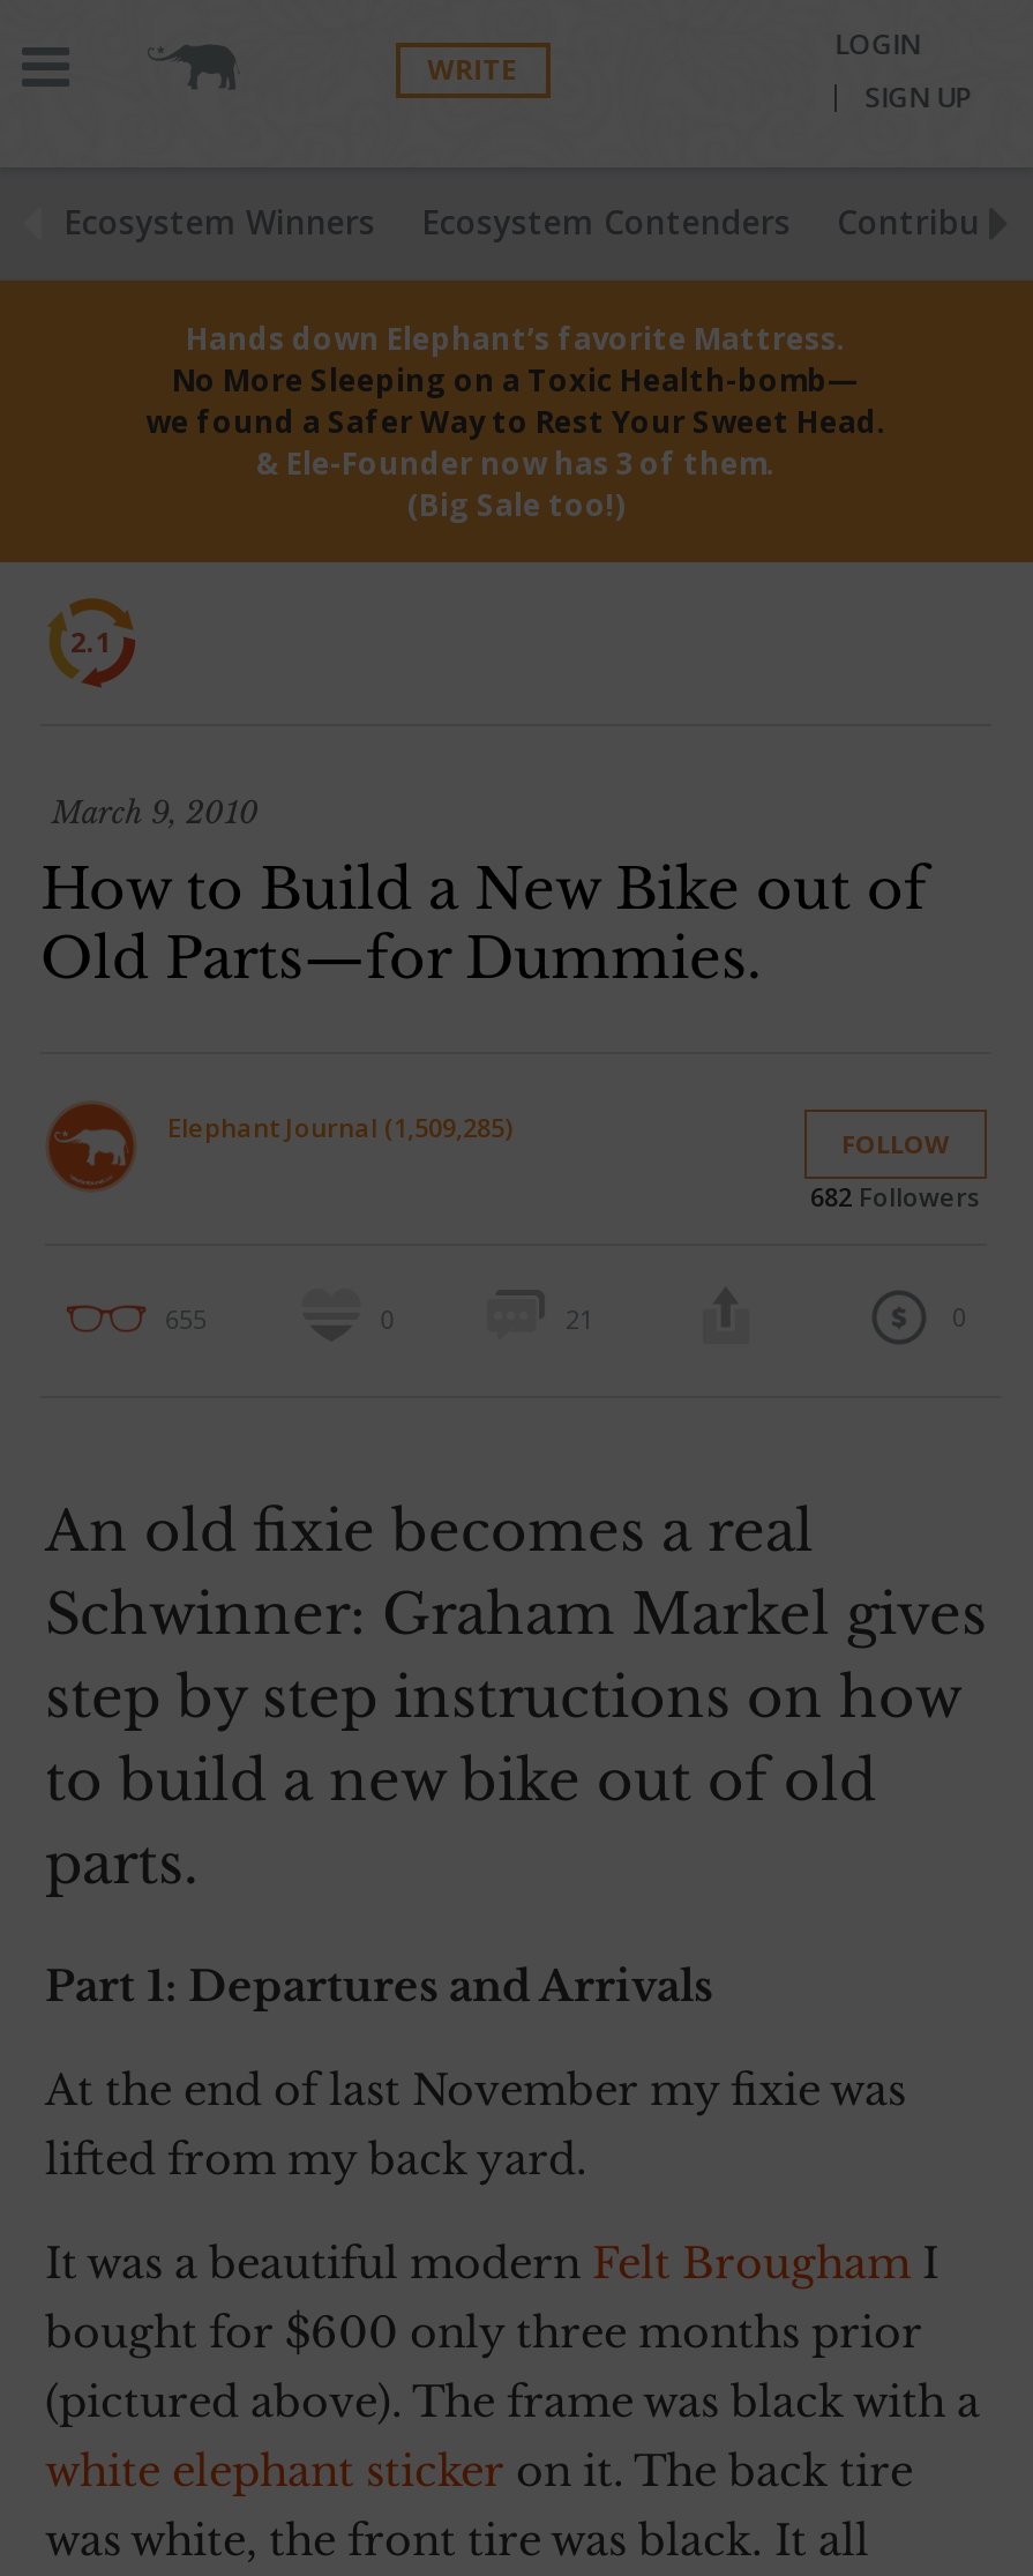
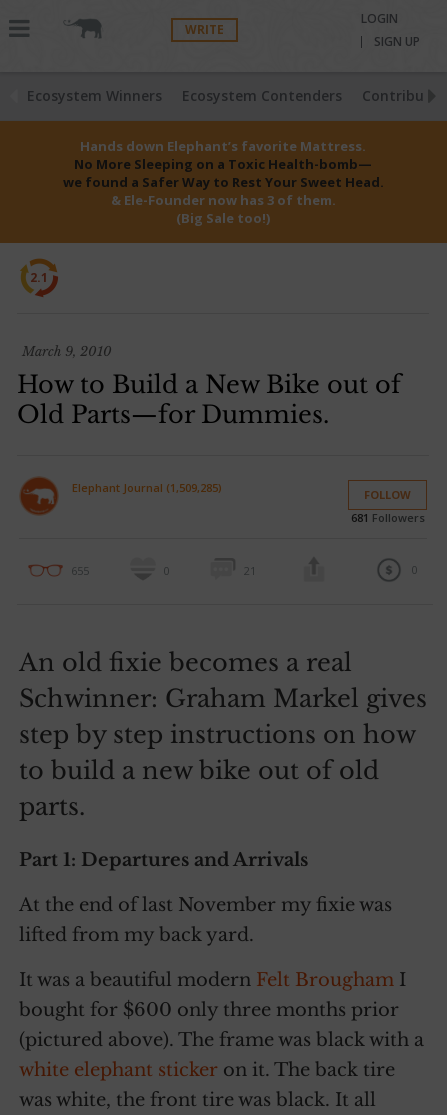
- 682Followers
+ 681Followers
